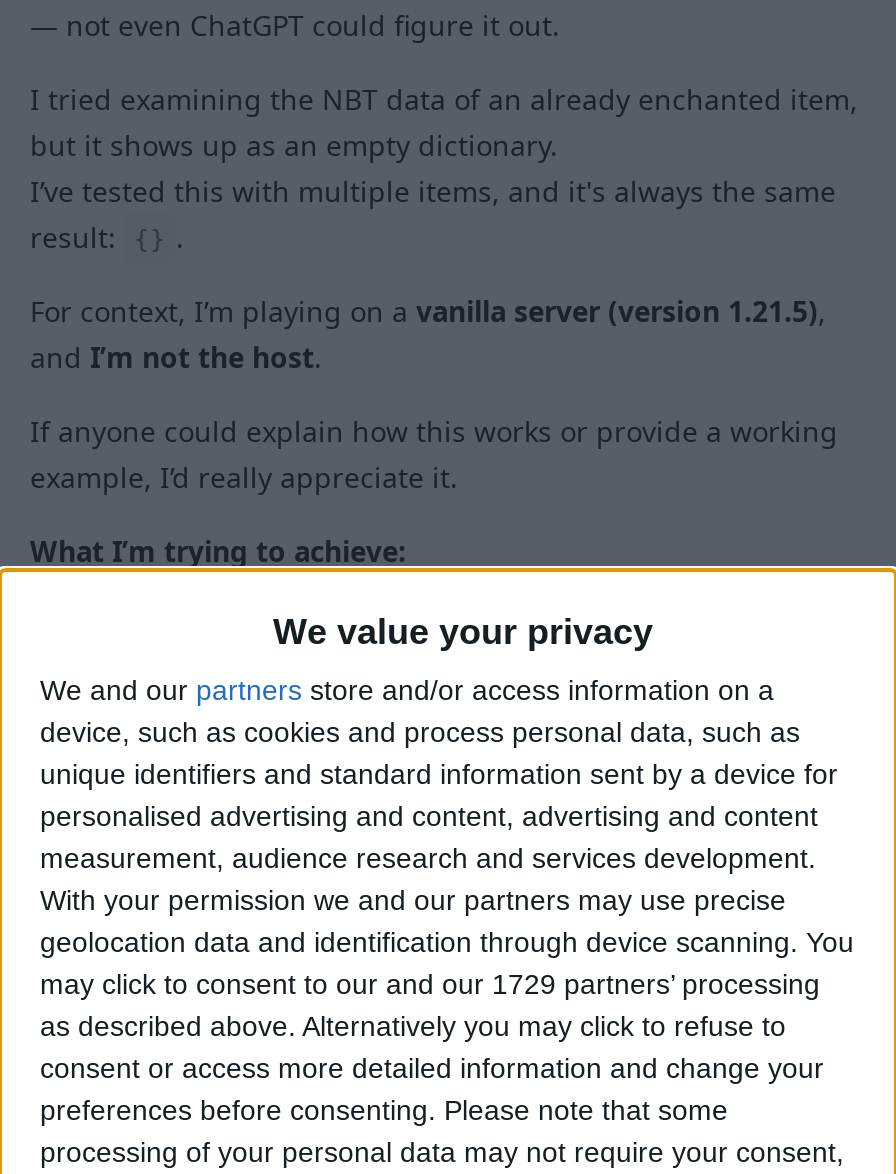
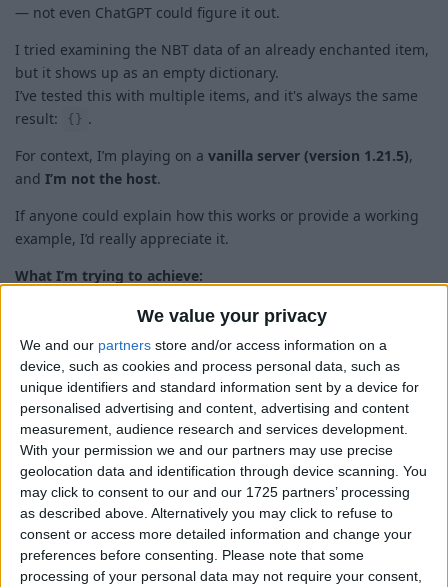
- may click to consent to our and our 1729 partners’ processing
+ may click to consent to our and our 1725 partners’ processing
